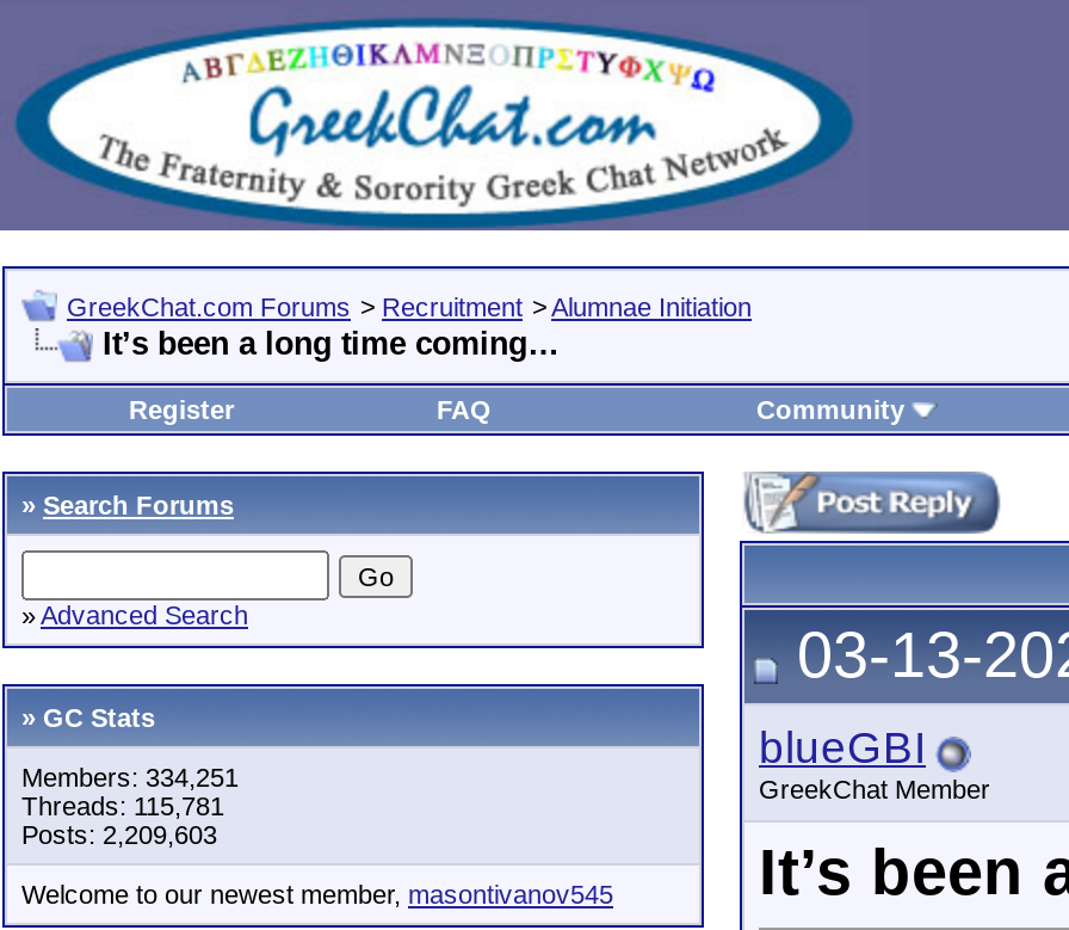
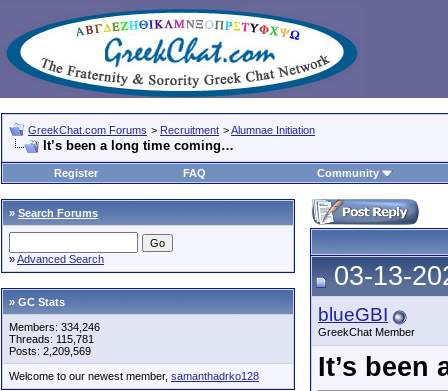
- Members: 334,251
+ Members: 334,246

- Posts: 2,209,603
+ Posts: 2,209,569

- Welcome to our newest member, masontivanov545
+ Welcome to our newest member, samanthadrko128
